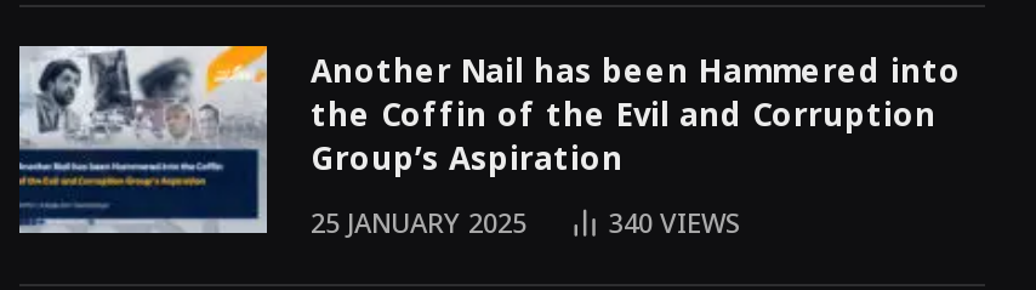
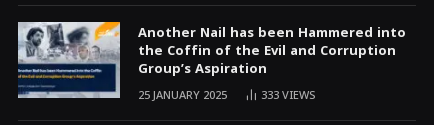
- 25 JANUARY 2025 340VIEWS
+ 25 JANUARY 2025 333VIEWS
